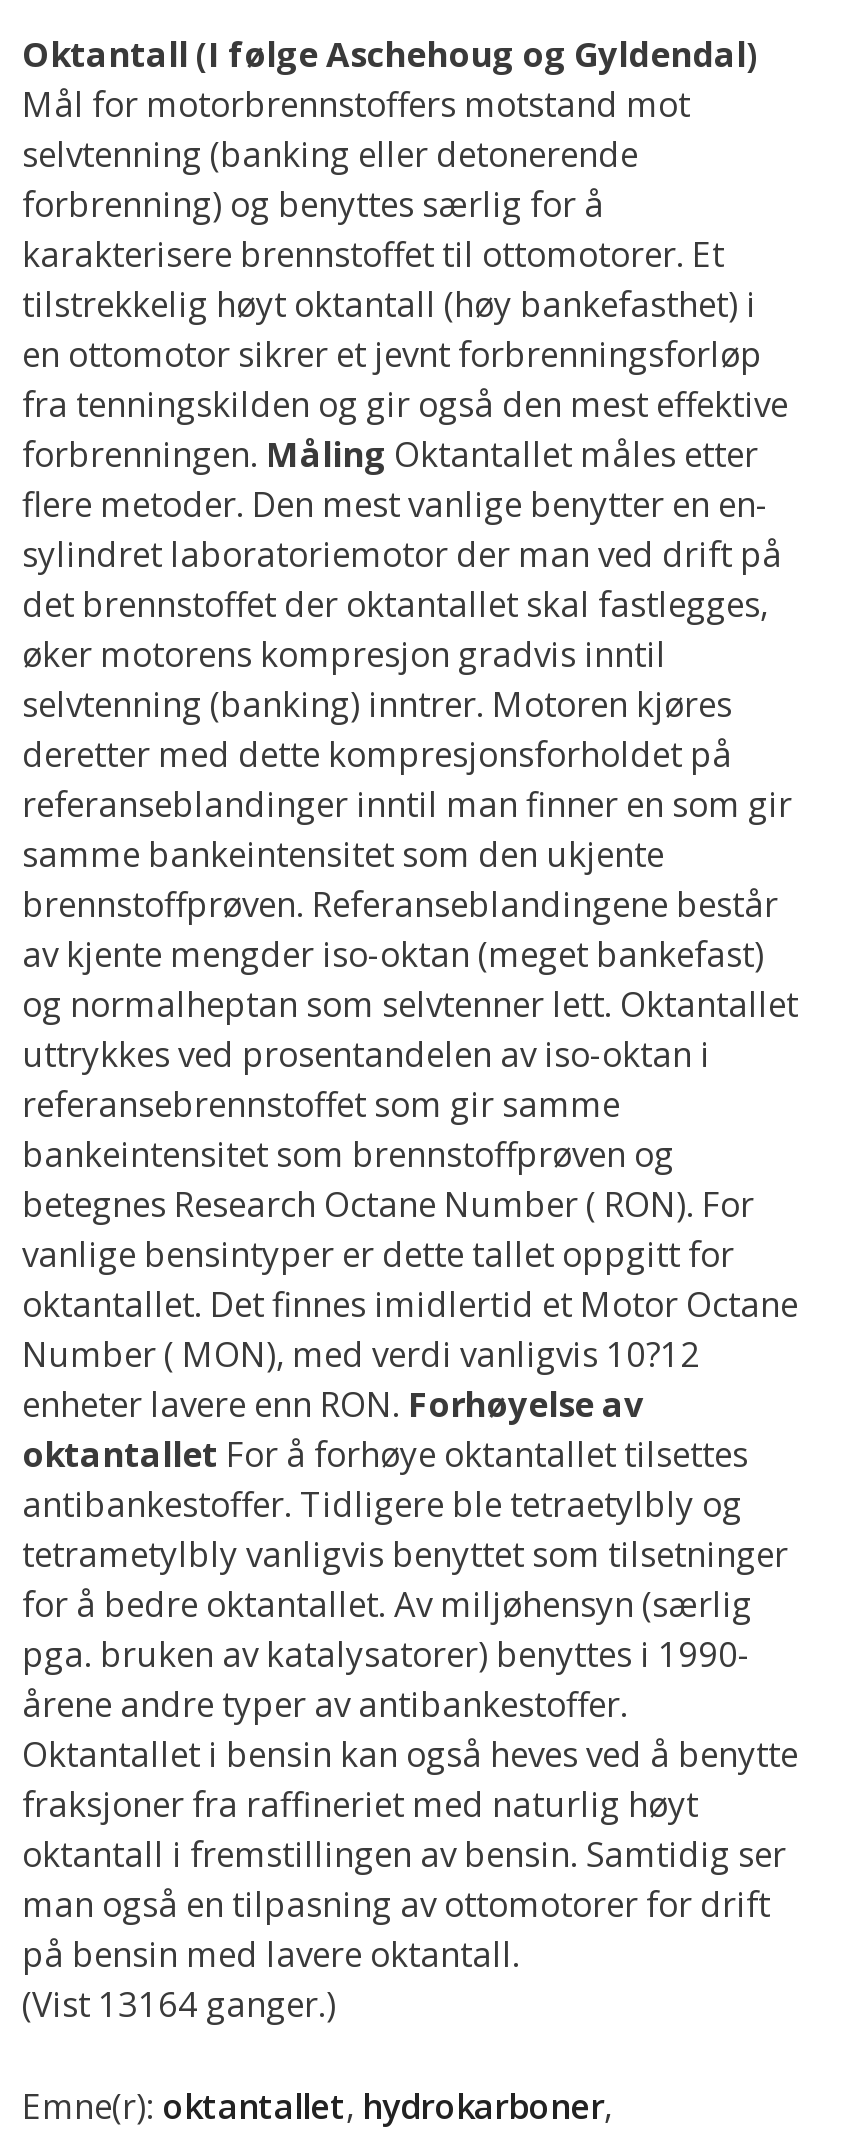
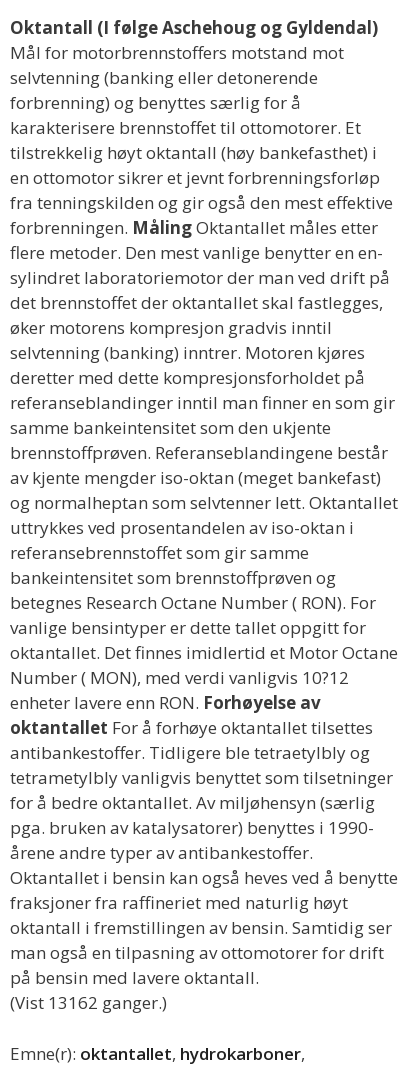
- (Vist 13164 ganger.)
+ (Vist 13162 ganger.)
